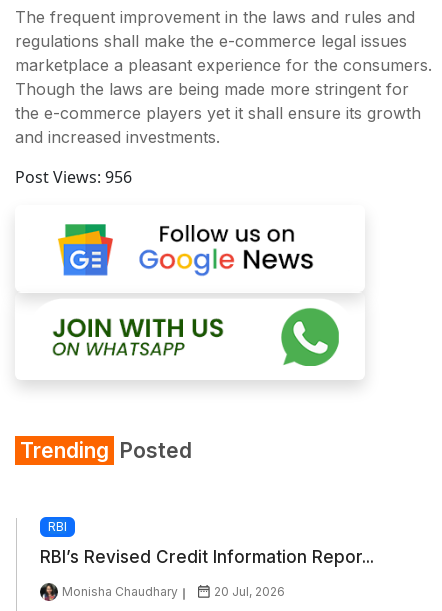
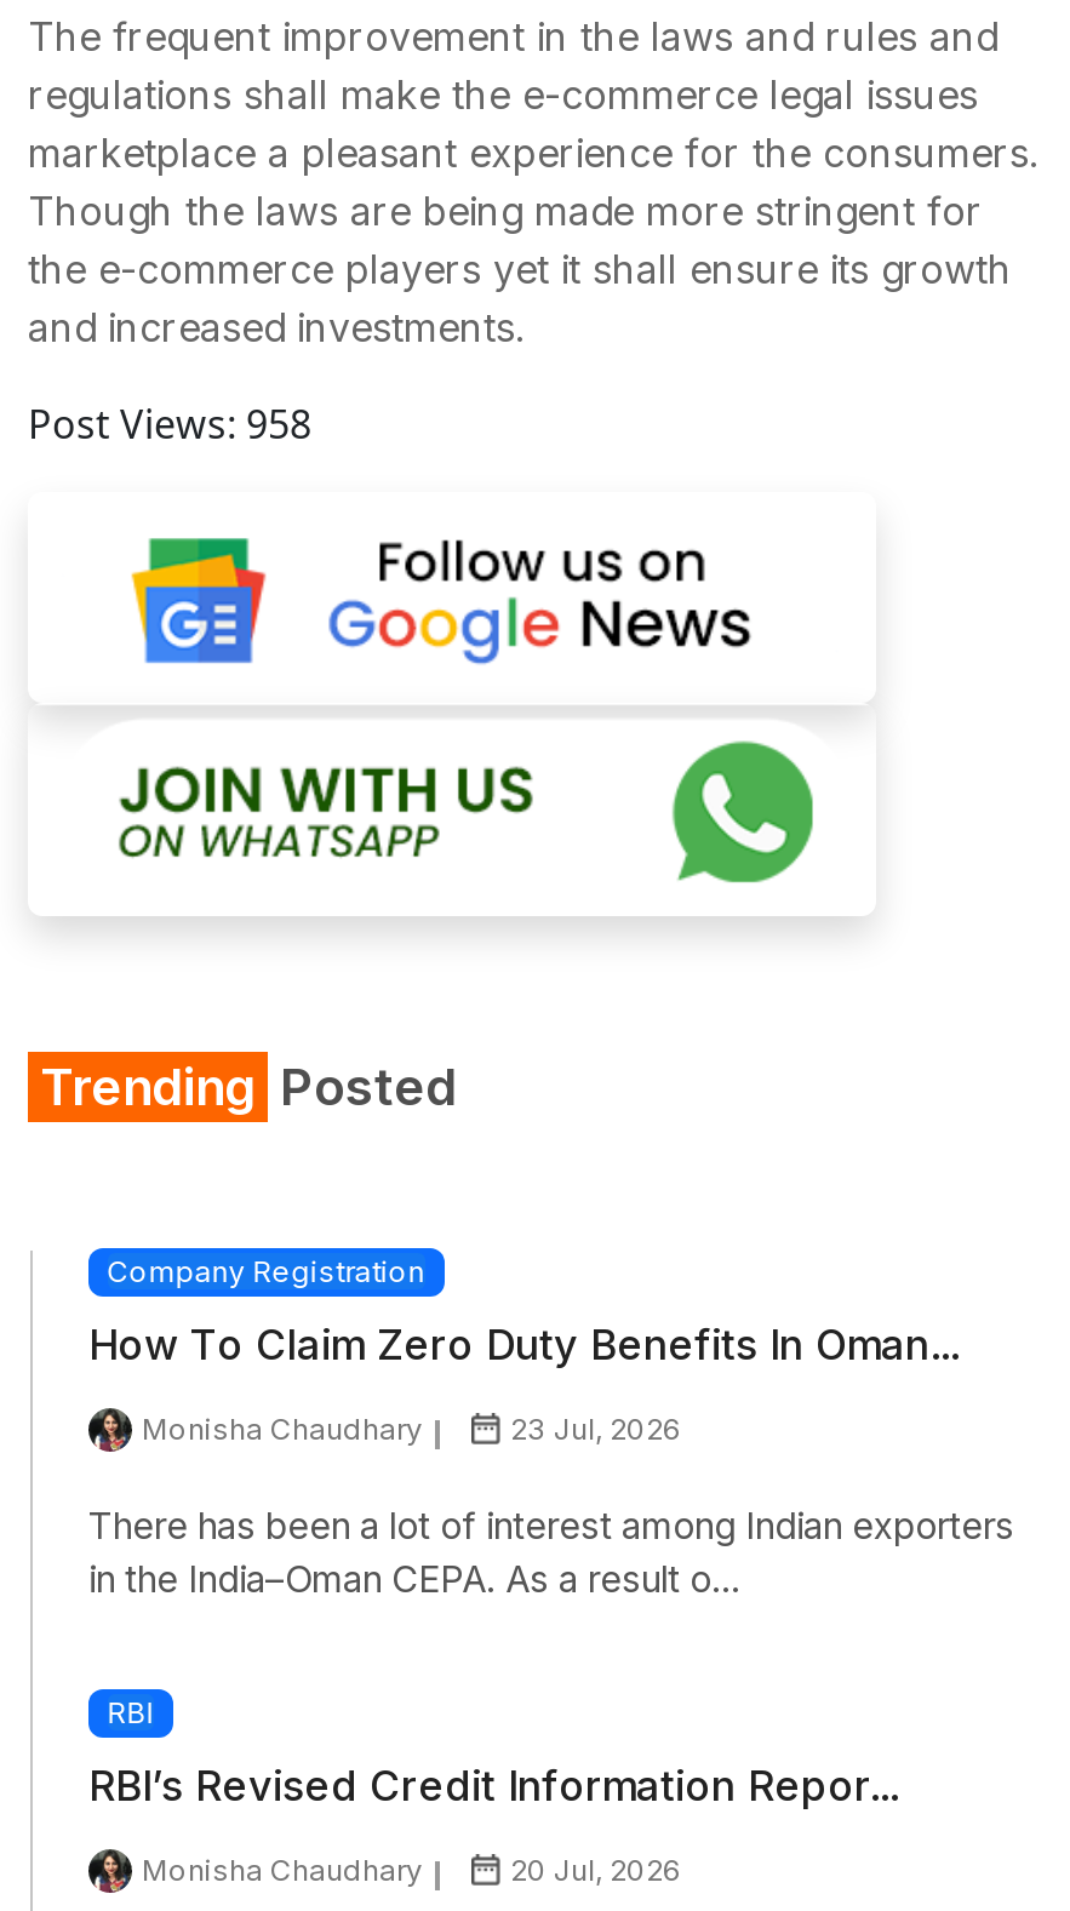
- Post Views: 956
+ Post Views: 958

+ Company Registration
+ How To Claim Zero Duty Benefits In Oman...
+ Monisha Chaudhary
+ 23 Jul, 2026
+ There has been a lot of interest among Indian exporters
+ in the India–Oman CEPA. As a result o...
